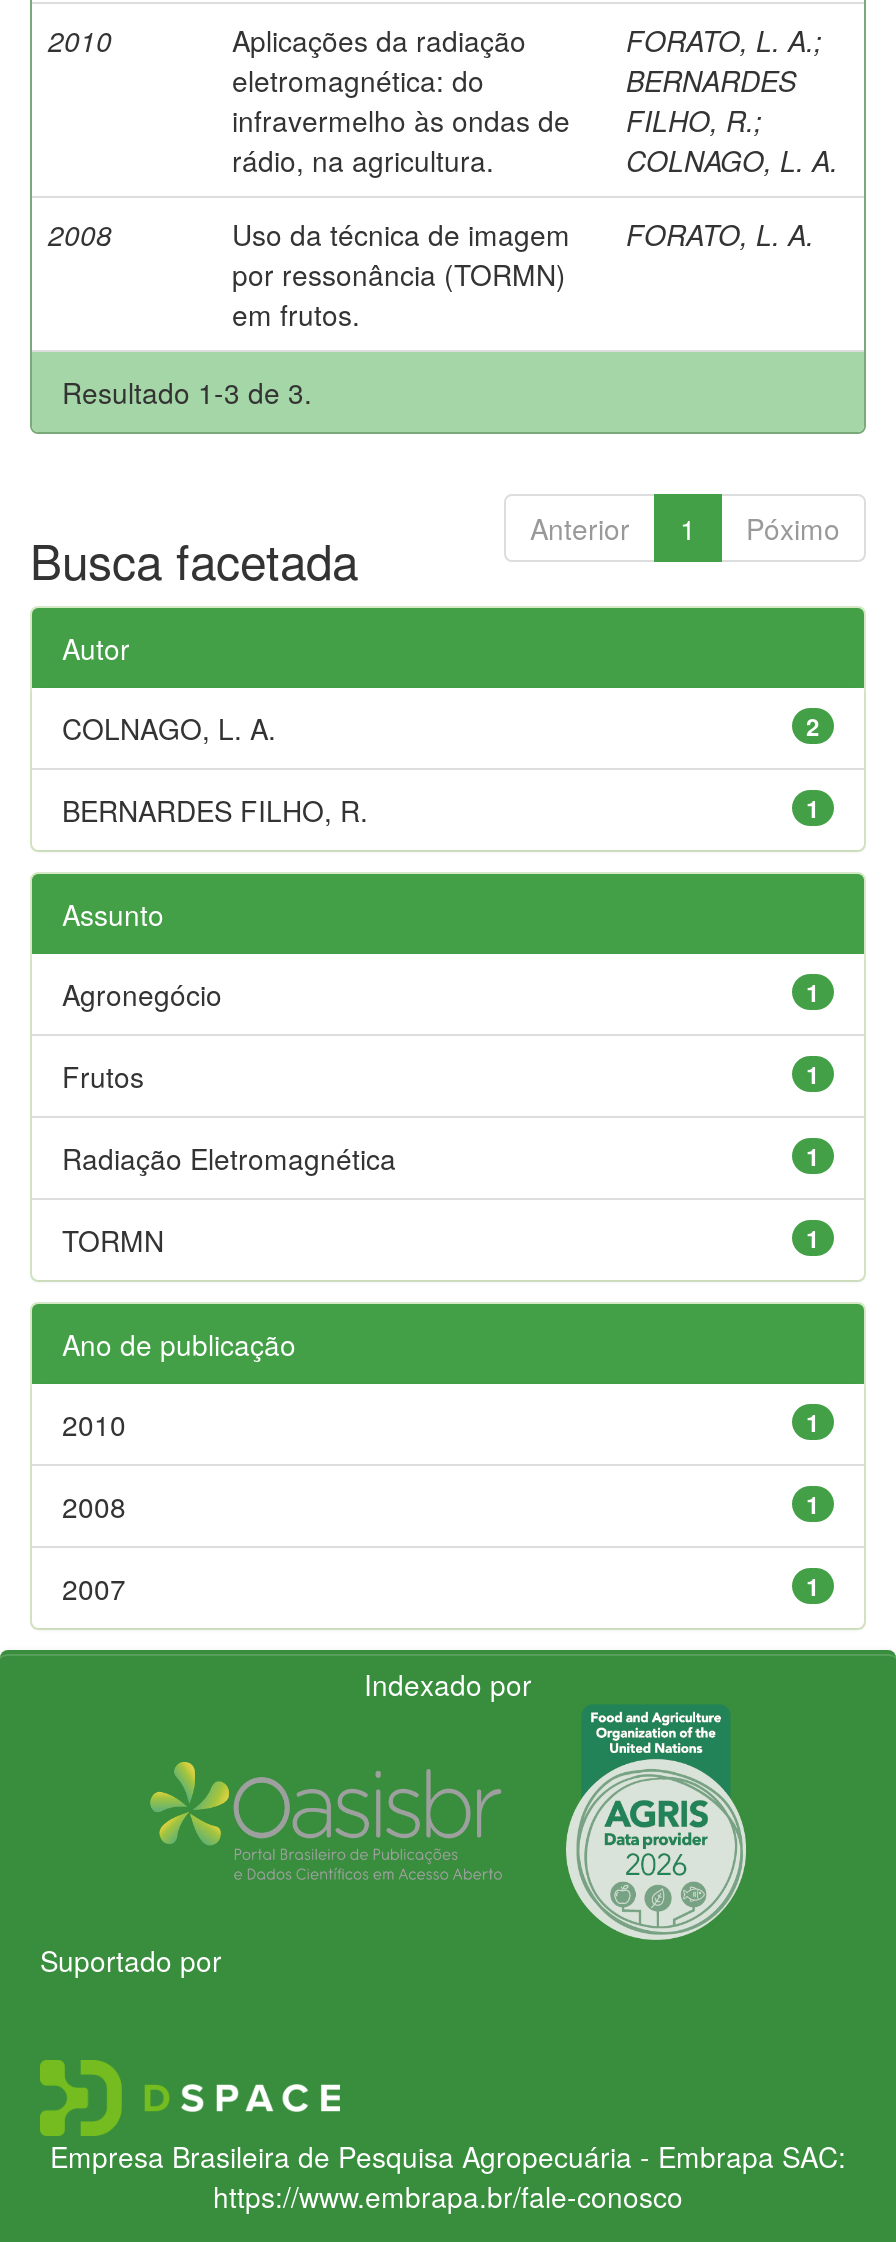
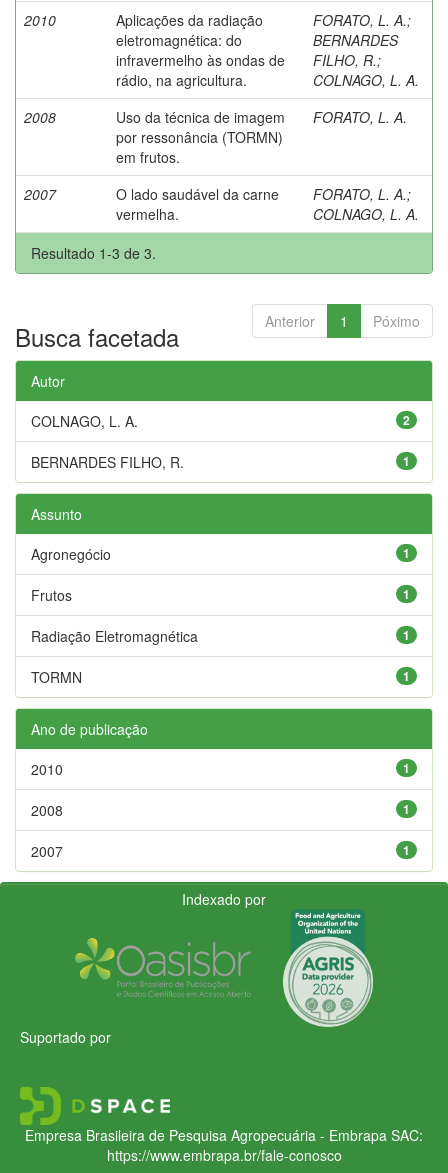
+ 2007
+ O lado saudável da carne
+ vermelha.

+ FORATO, L. A.;
+ COLNAGO, L. A.
